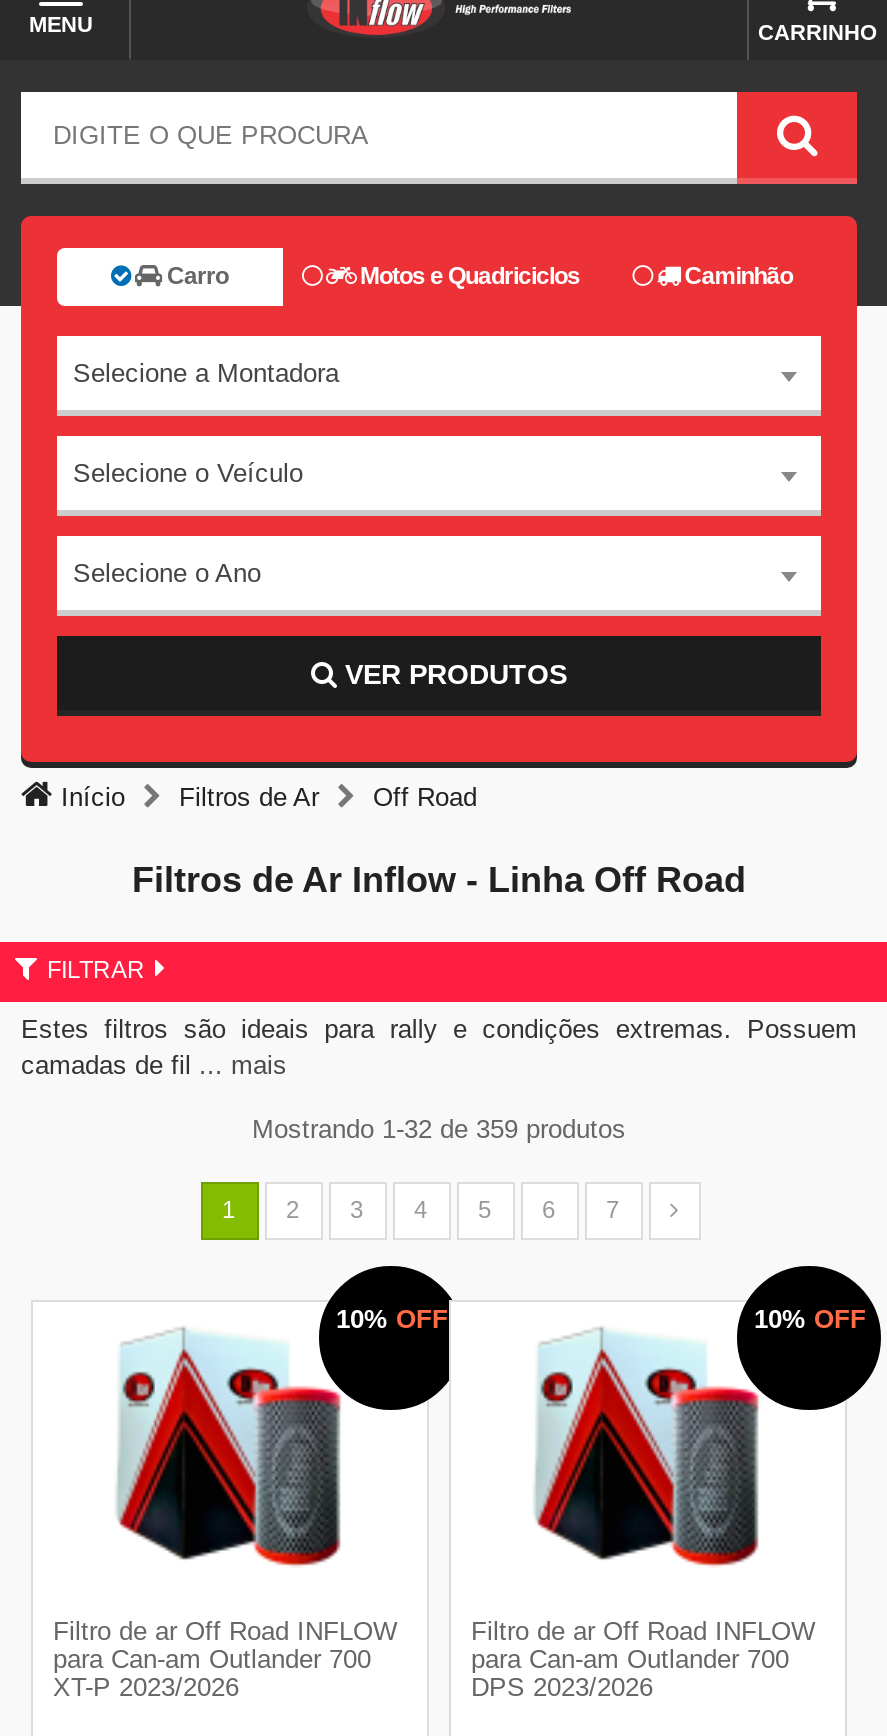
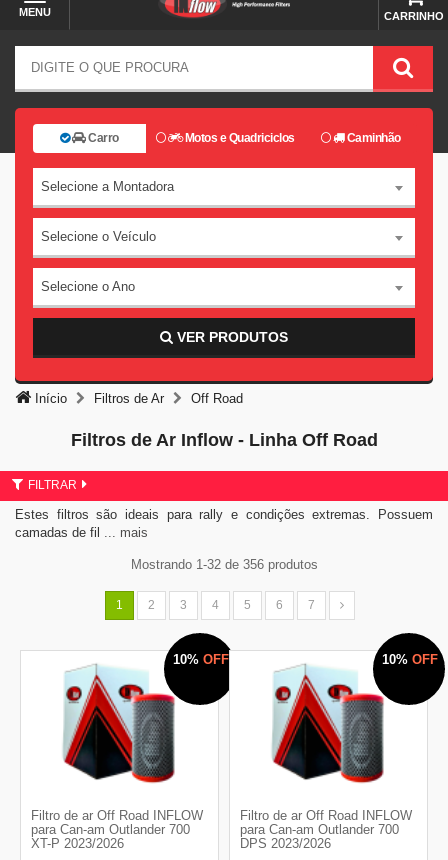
- Mostrando 1-32 de 359 produtos
+ Mostrando 1-32 de 356 produtos
